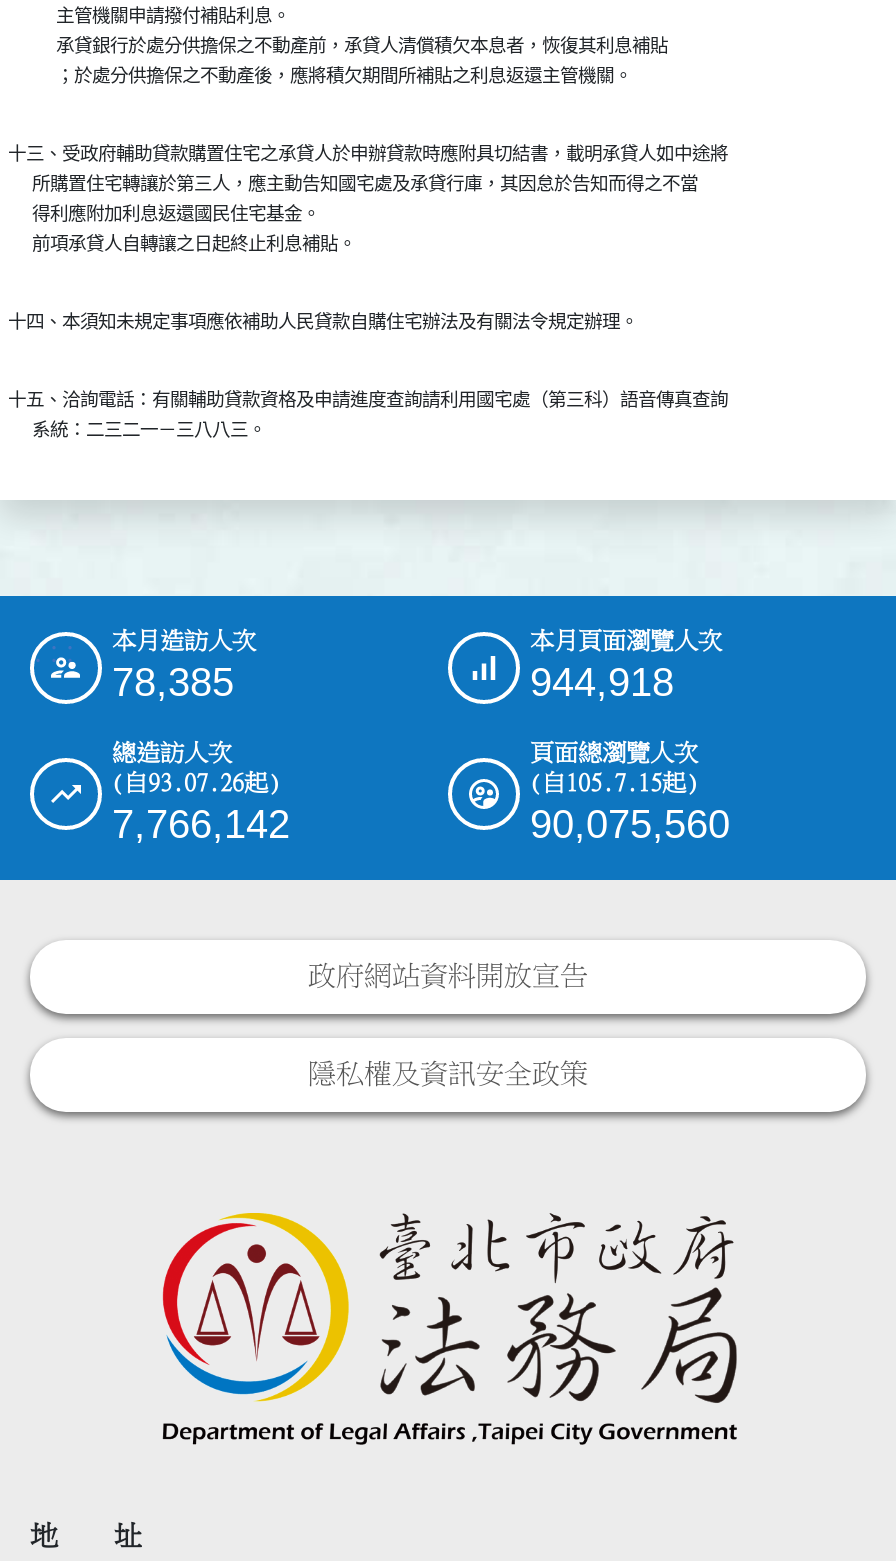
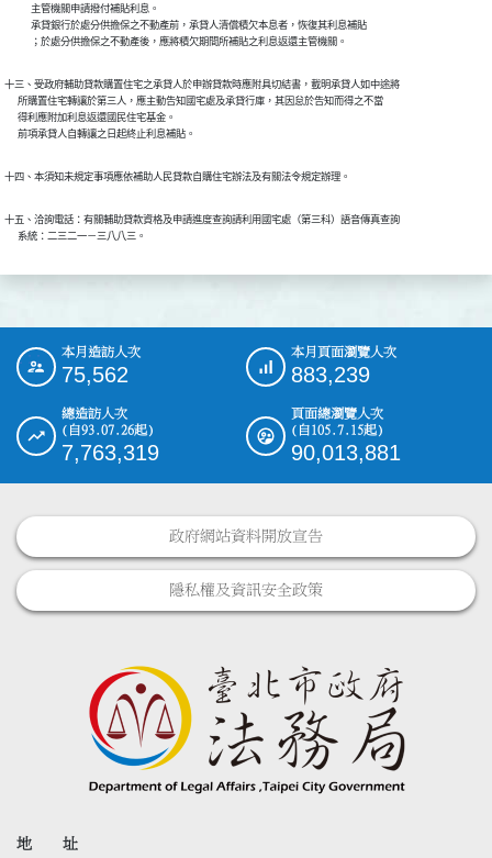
- 78,385
+ 75,562

- 944,918
+ 883,239

- 7,766,142
+ 7,763,319

- 90,075,560
+ 90,013,881
